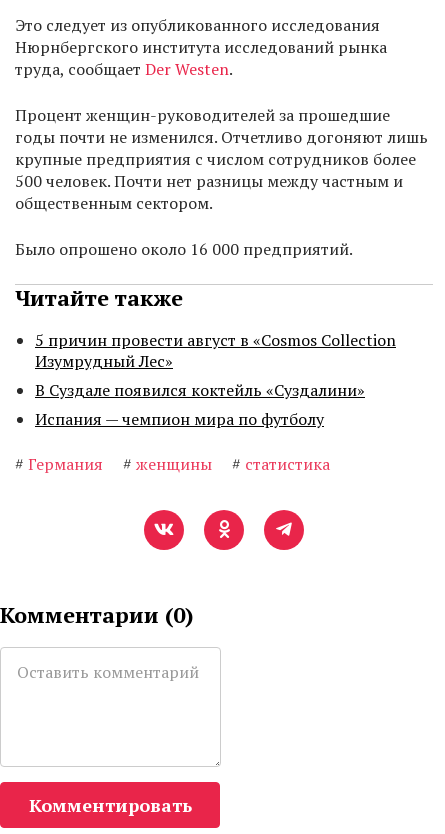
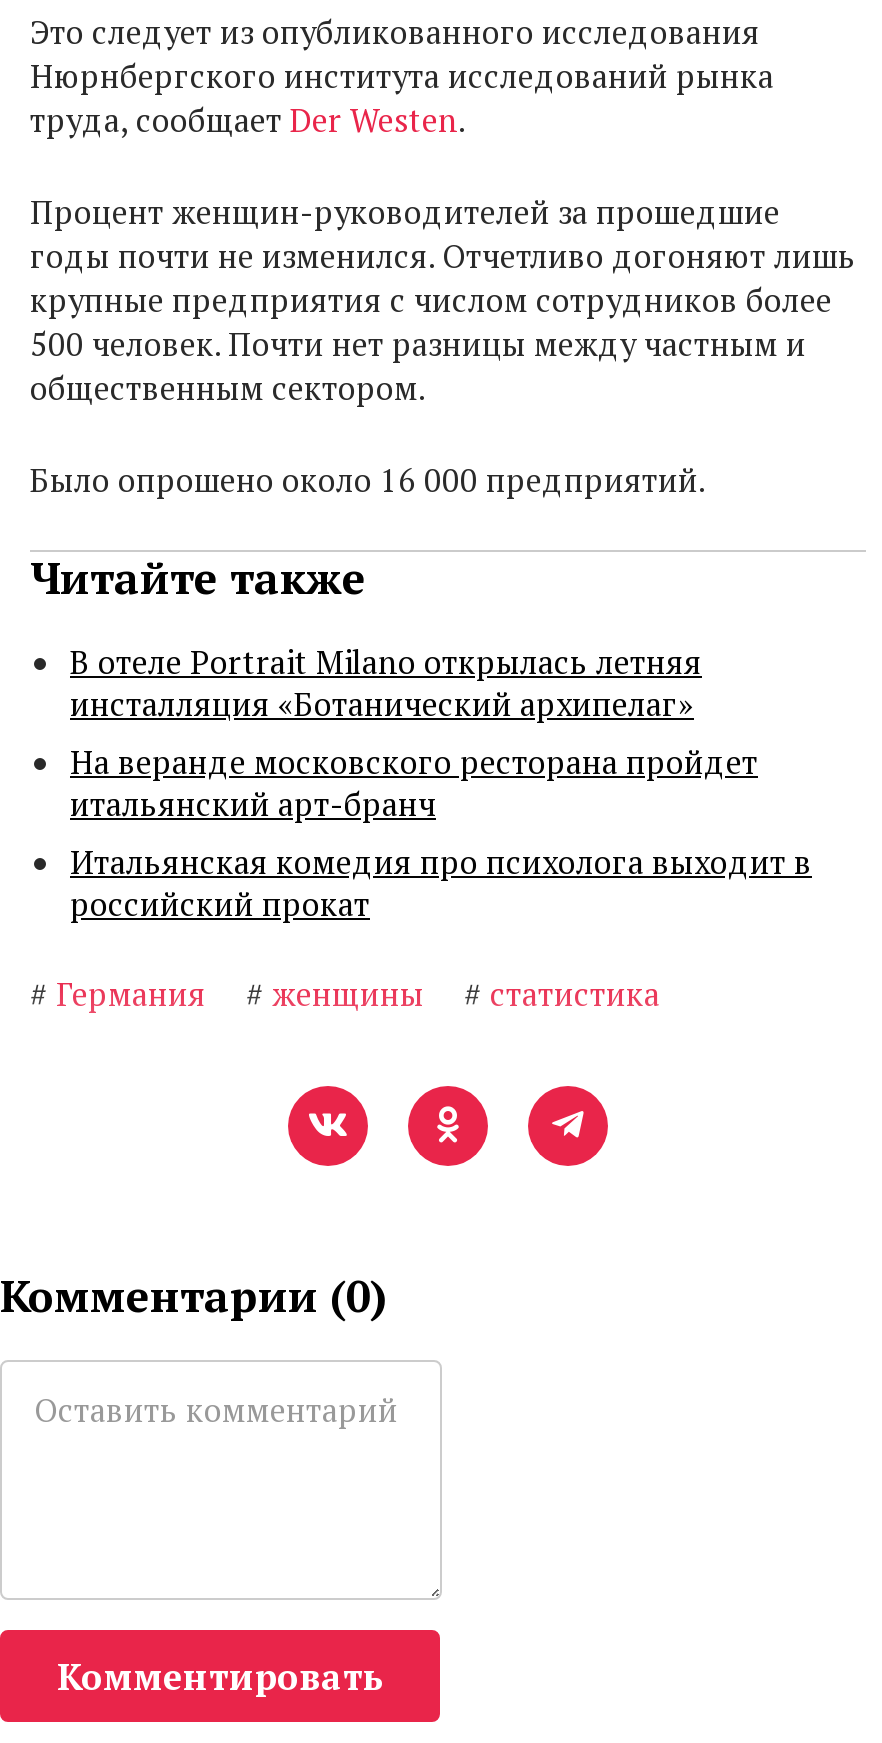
- 5 причин провести август в «Cosmos Collection
- Изумрудный Лес»
- В Суздале появился коктейль «Суздалини»
- Испания — чемпион мира по футболу
+ В отеле Portrait Milano открылась летняя
+ инсталляция «Ботанический архипелаг»
+ На веранде московского ресторана пройдет
+ итальянский арт-бранч
+ Итальянская комедия про психолога выходит в
+ российский прокат
